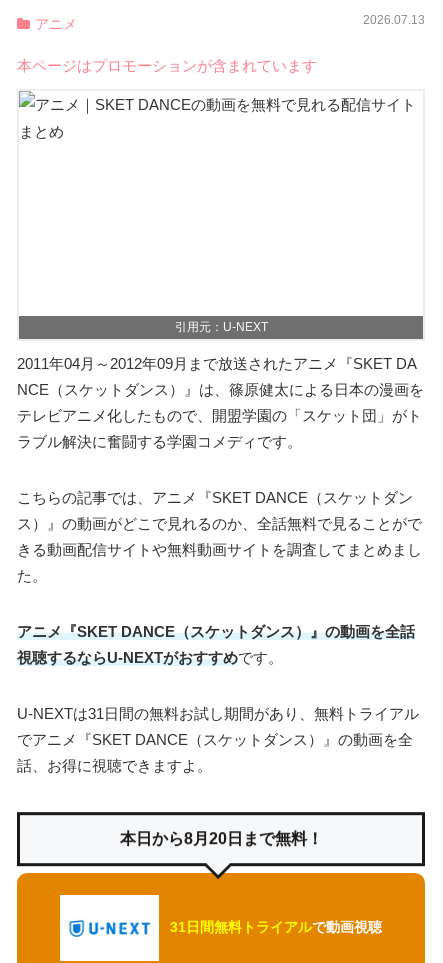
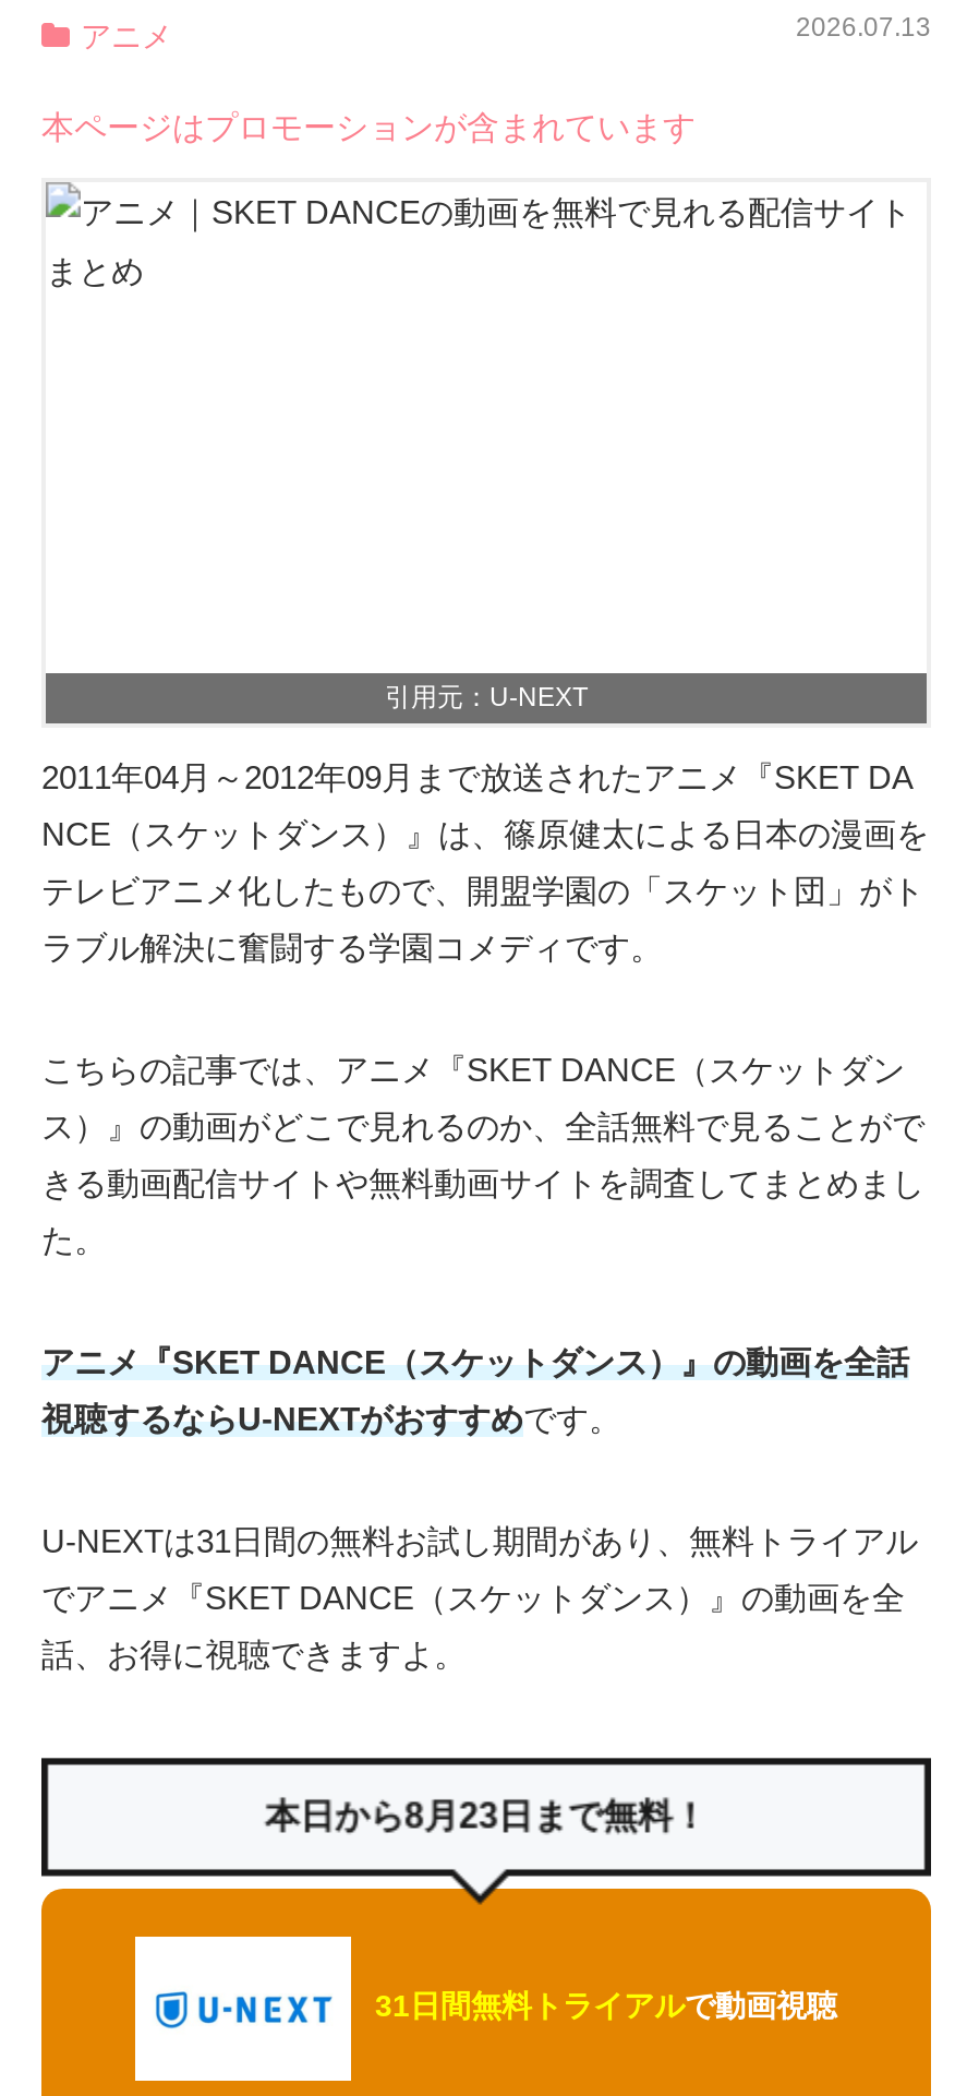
- 本日から8月20日まで無料！
+ 本日から8月23日まで無料！
